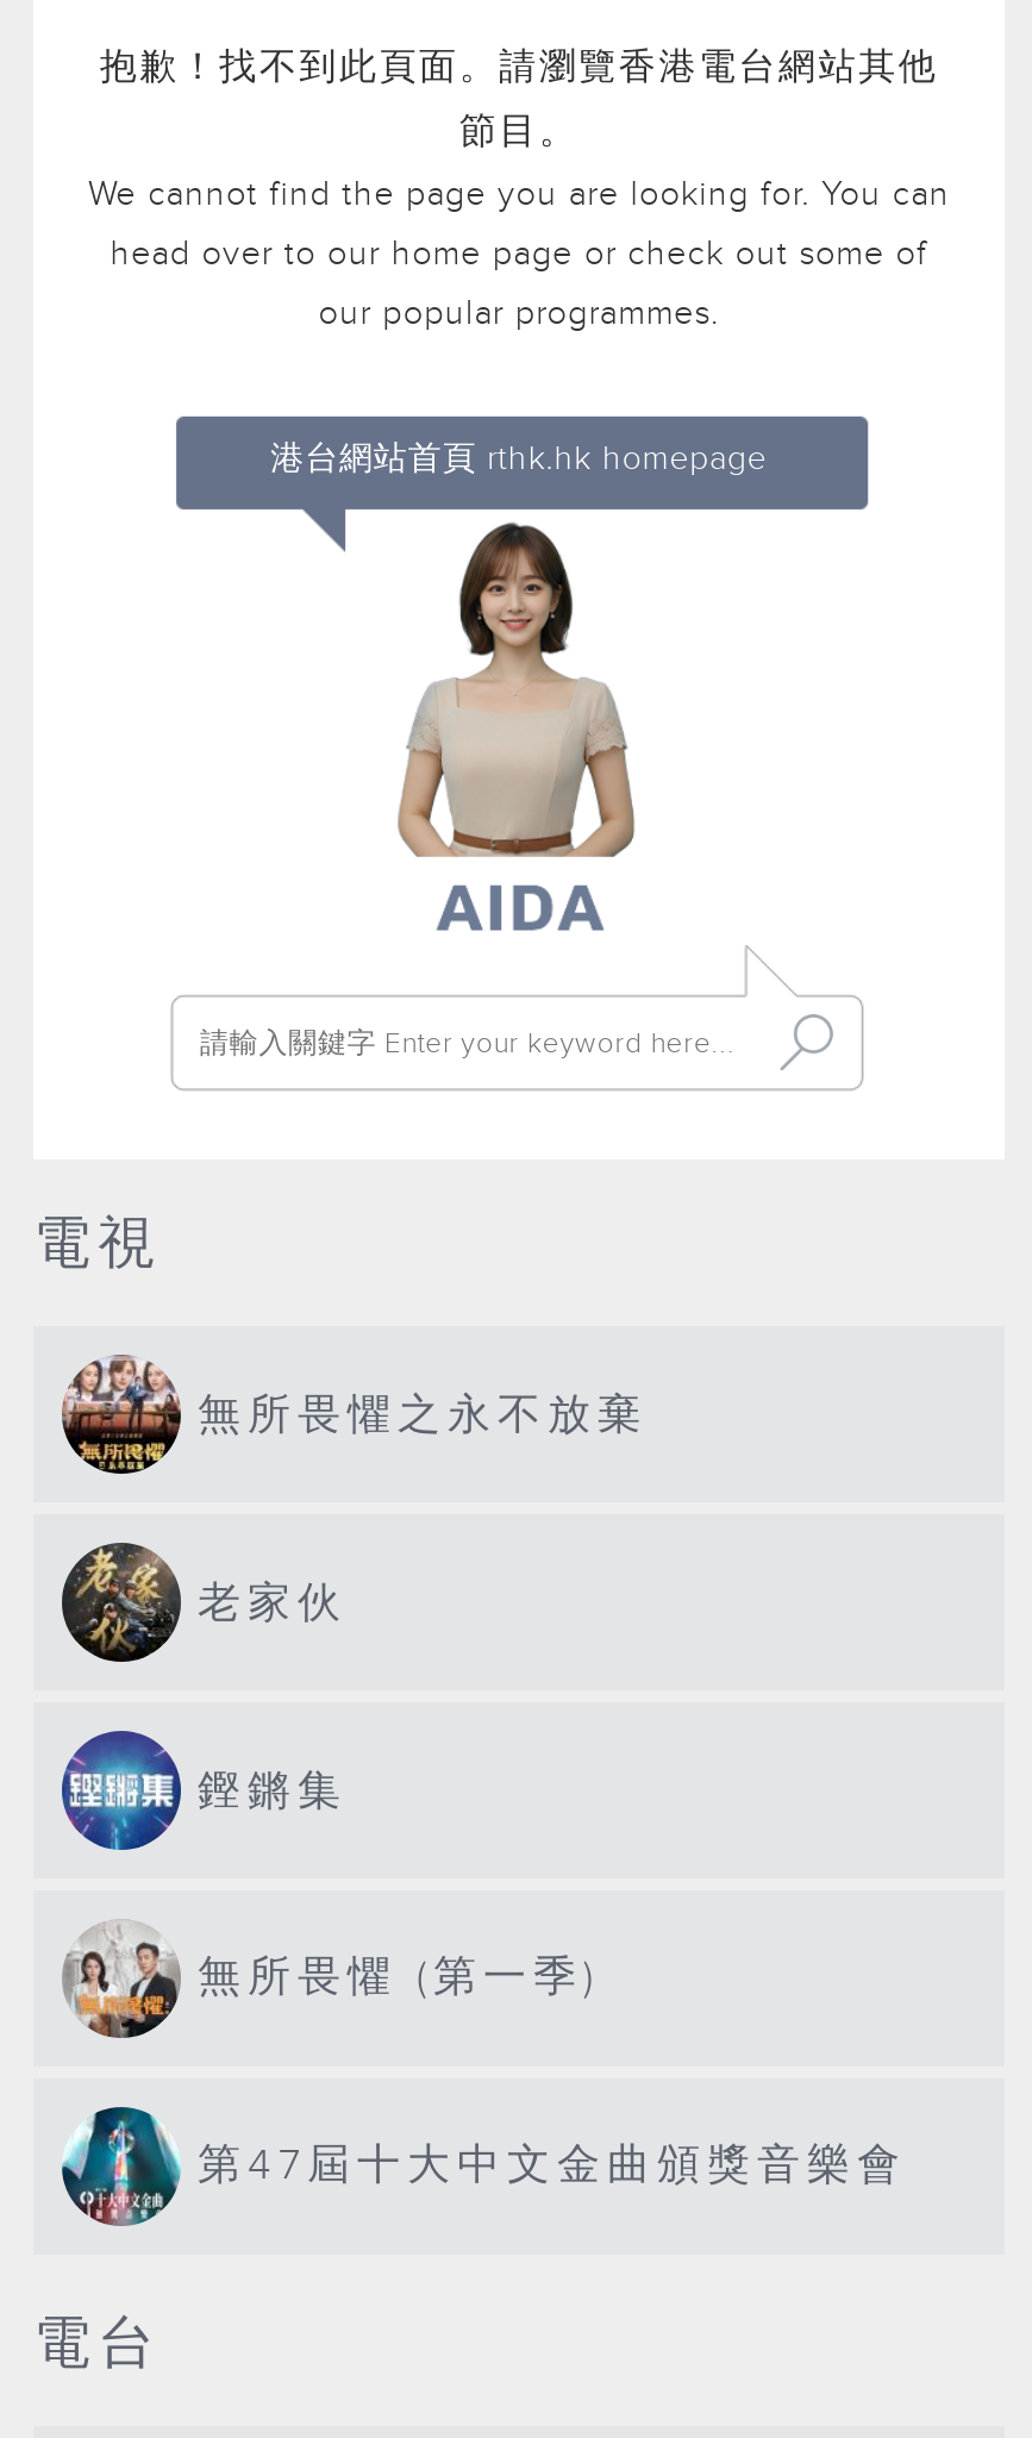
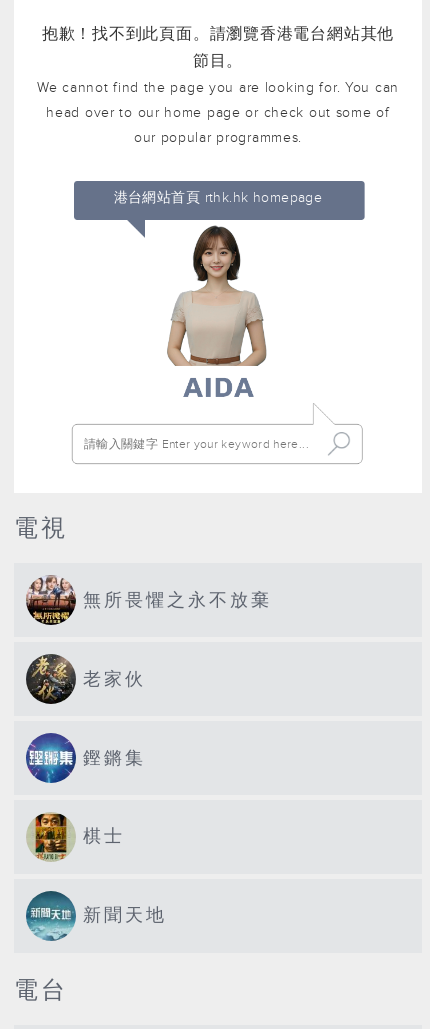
- [image]
- 無所畏懼 (第一季)
+ [image]
+ 棋士

- [image]
- 第47屆十大中文金曲頒獎音樂會
+ [image]
+ 新聞天地
